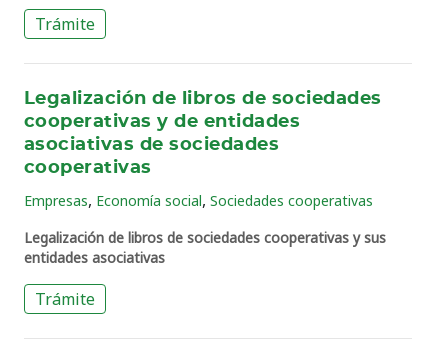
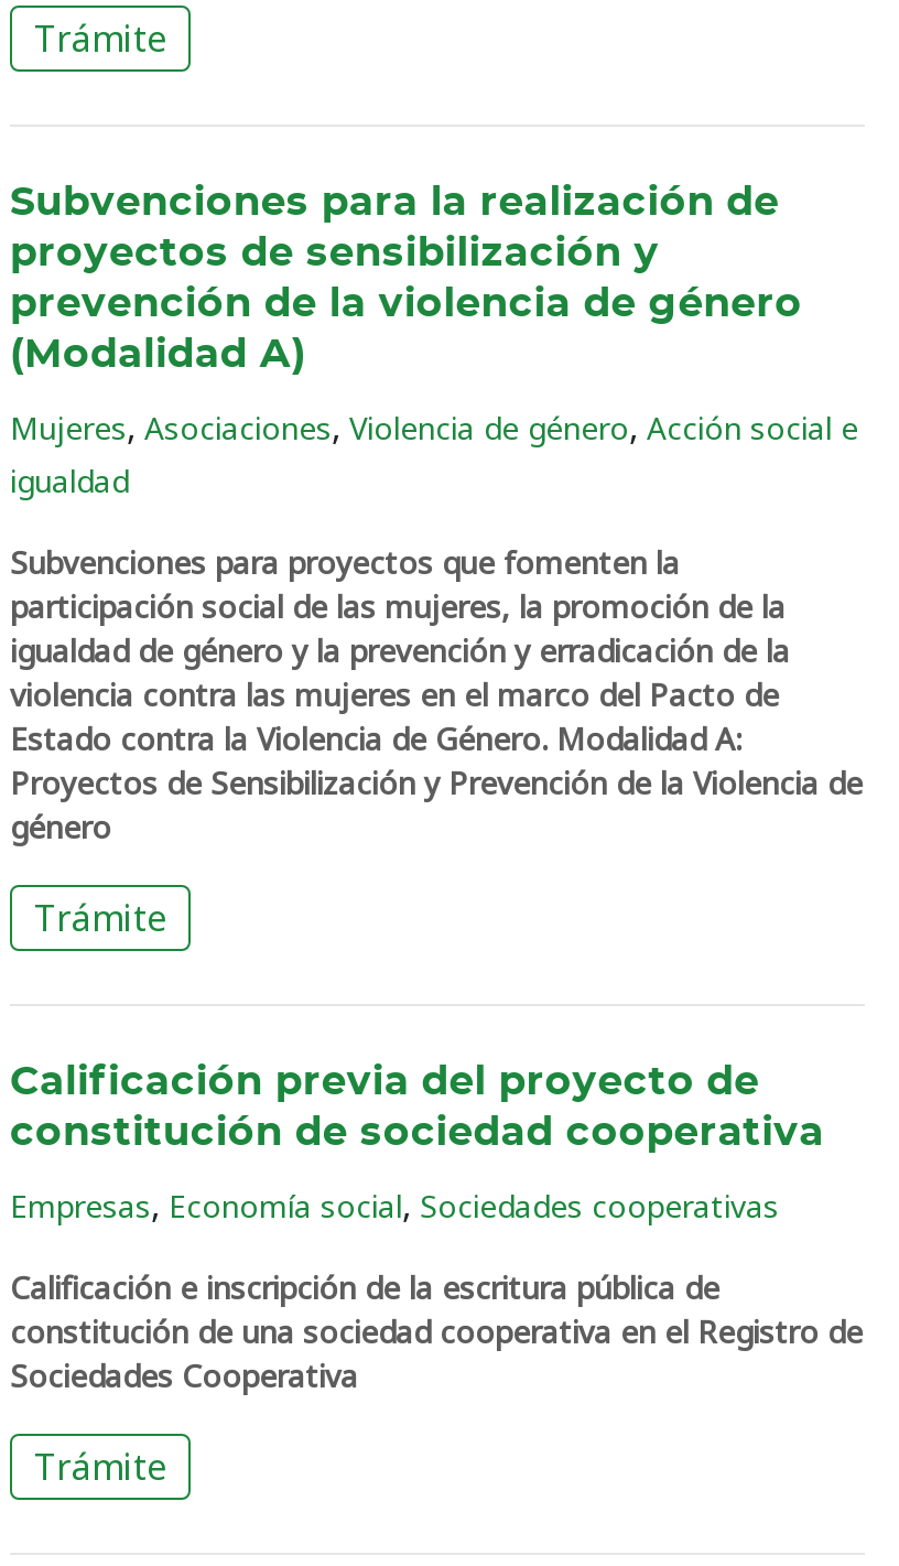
- Legalización de libros de sociedades
- cooperativas y de entidades
- asociativas de sociedades
- cooperativas
+ Subvenciones para la realización de
+ proyectos de sensibilización y
+ prevención de la violencia de género
+ (Modalidad A)
+ Mujeres, Asociaciones, Violencia de género, Acción social e
+ igualdad
+ Subvenciones para proyectos que fomenten la
+ participación social de las mujeres, la promoción de la
+ igualdad de género y la prevención y erradicación de la
+ violencia contra las mujeres en el marco del Pacto de
+ Estado contra la Violencia de Género. Modalidad A:
+ Proyectos de Sensibilización y Prevención de la Violencia de
+ género
+ Trámite
+ Calificación previa del proyecto de
+ constitución de sociedad cooperativa

- Legalización de libros de sociedades cooperativas y sus
- entidades asociativas
+ Calificación e inscripción de la escritura pública de
+ constitución de una sociedad cooperativa en el Registro de
+ Sociedades Cooperativa
